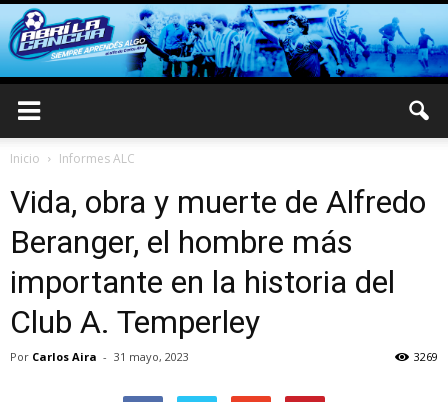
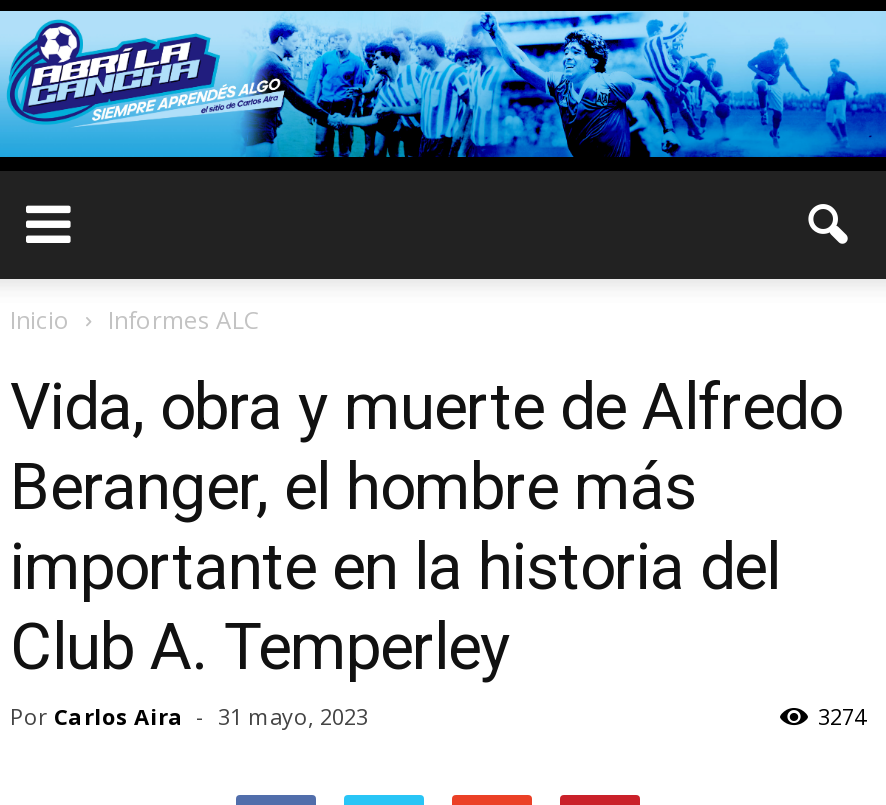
- 3269
+ 3274
